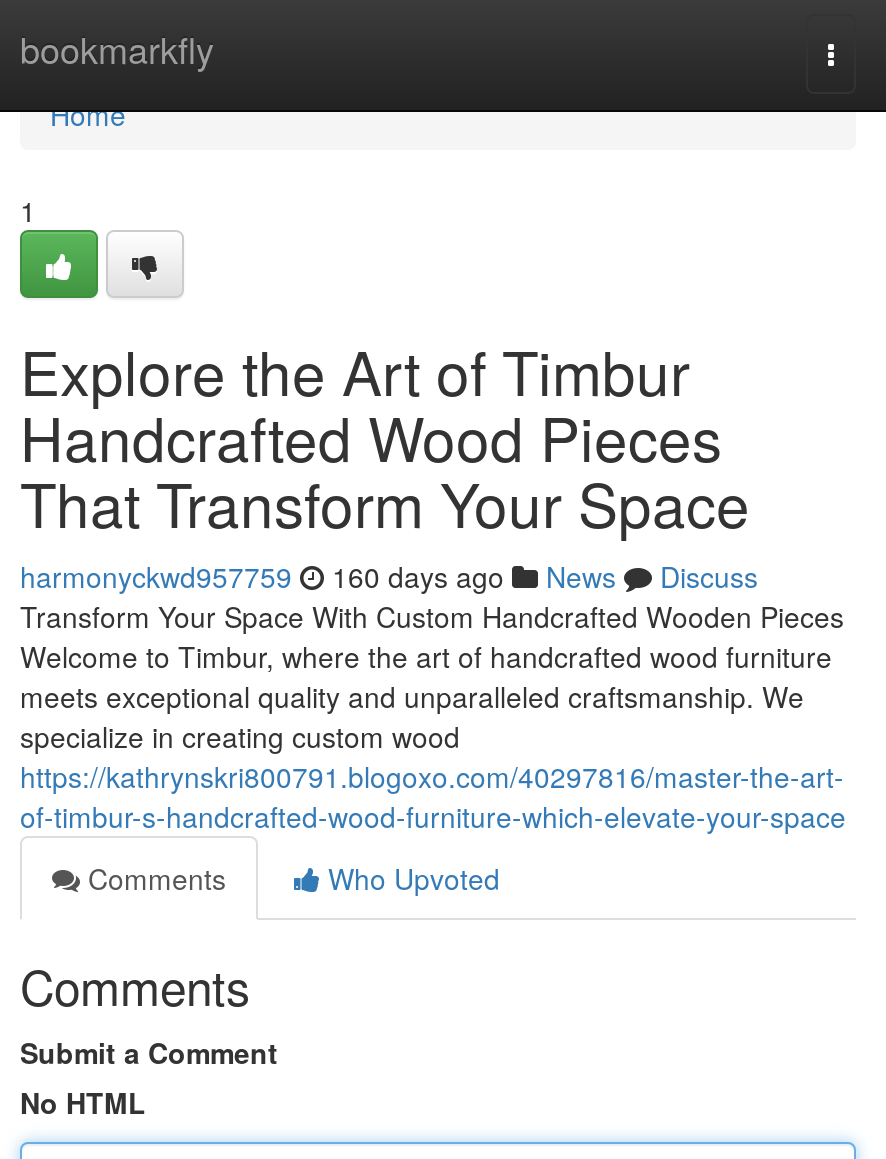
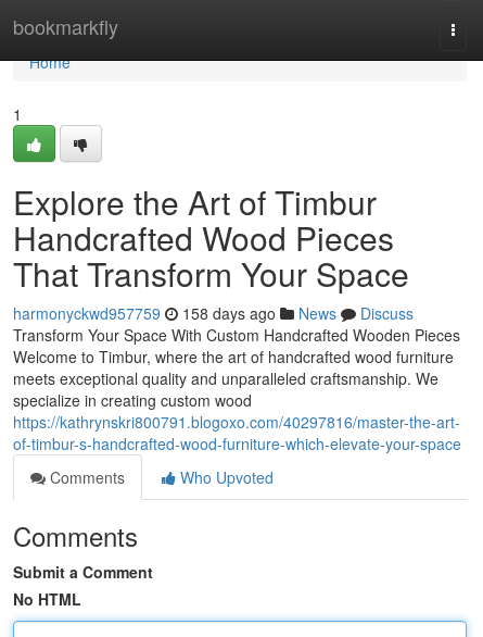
- harmonyckwd957759 160 days ago News Discuss
+ harmonyckwd957759 158 days ago News Discuss
